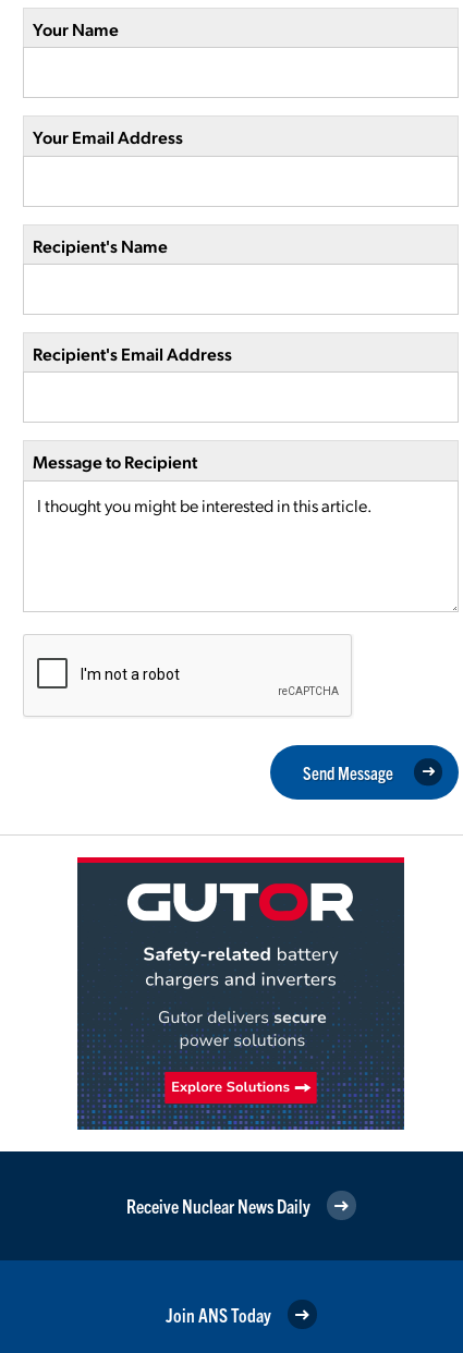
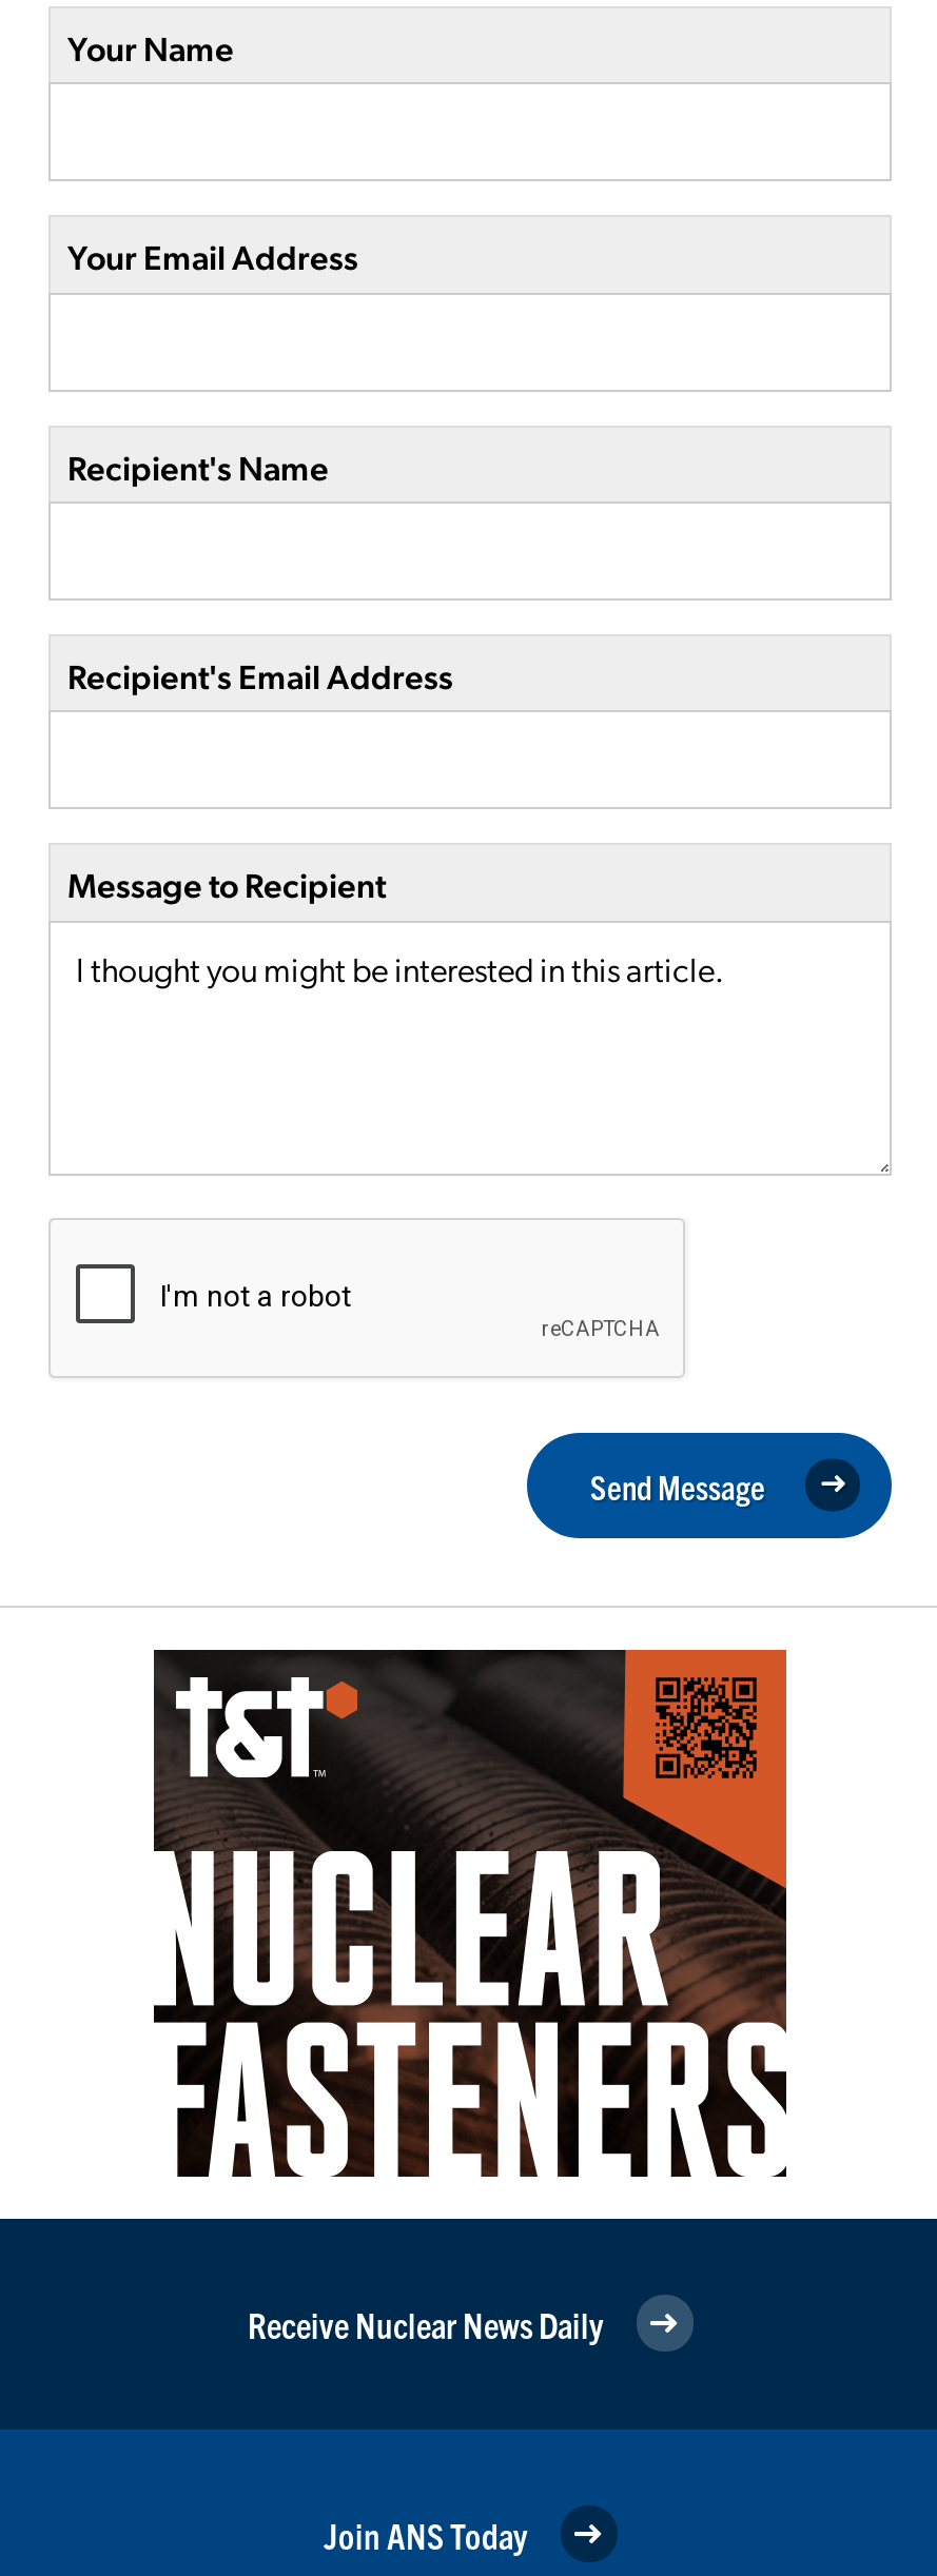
- [image]
+ [image]
